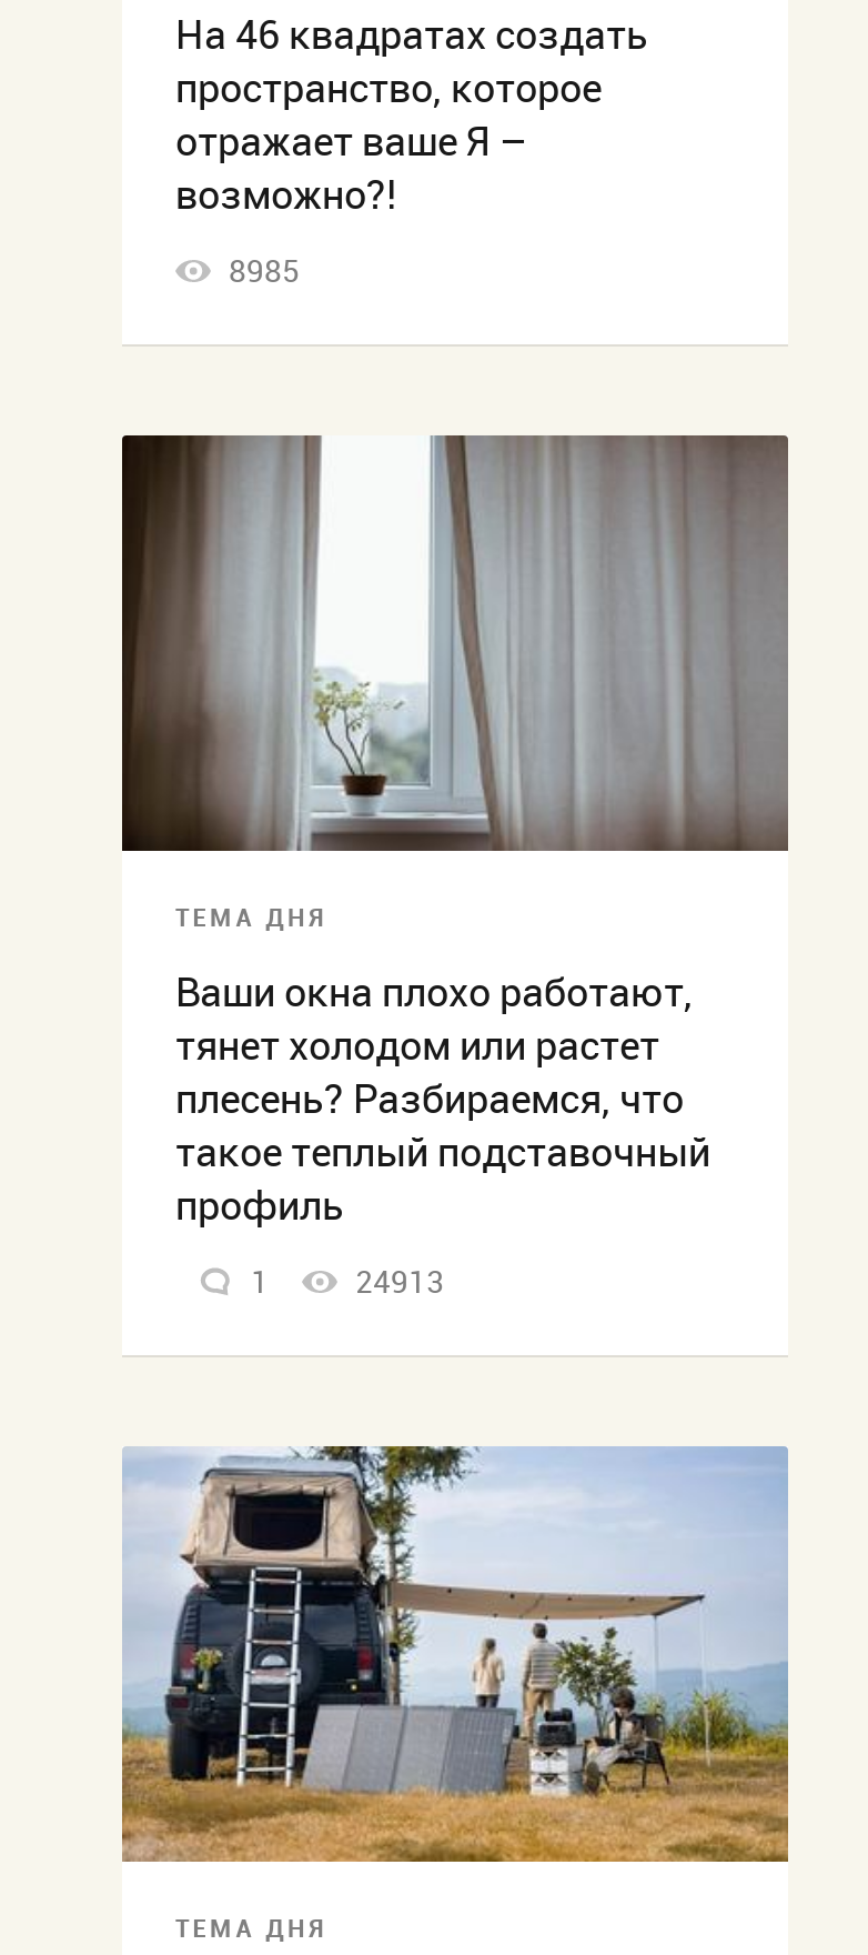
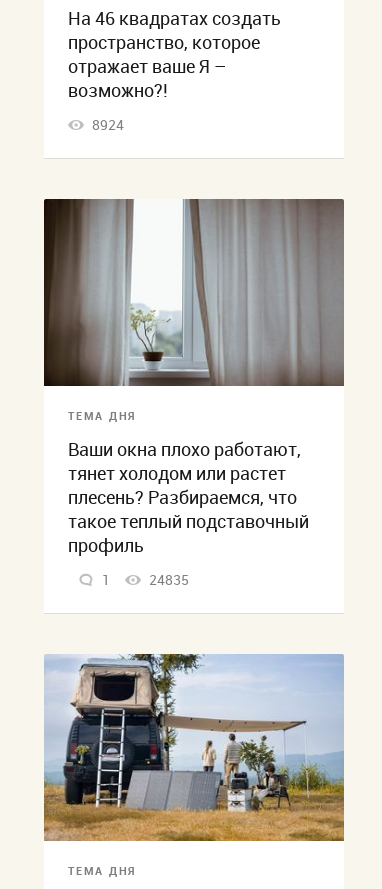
- 8985
+ 8924

- 24913
+ 24835
